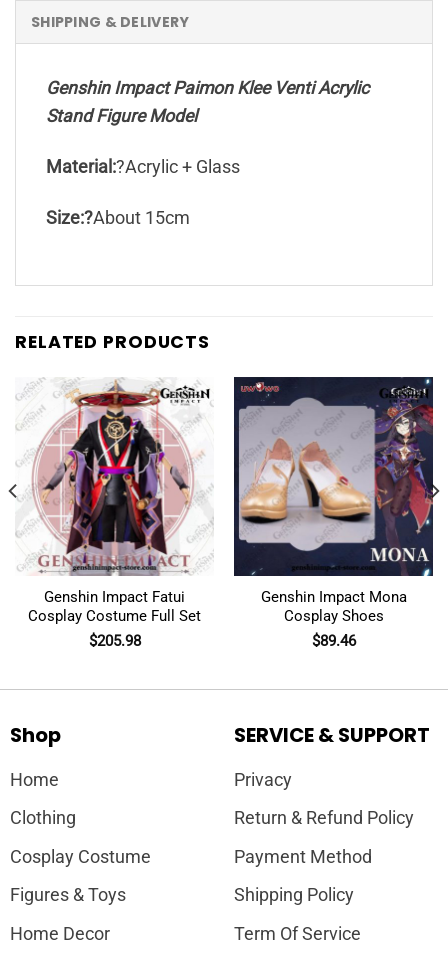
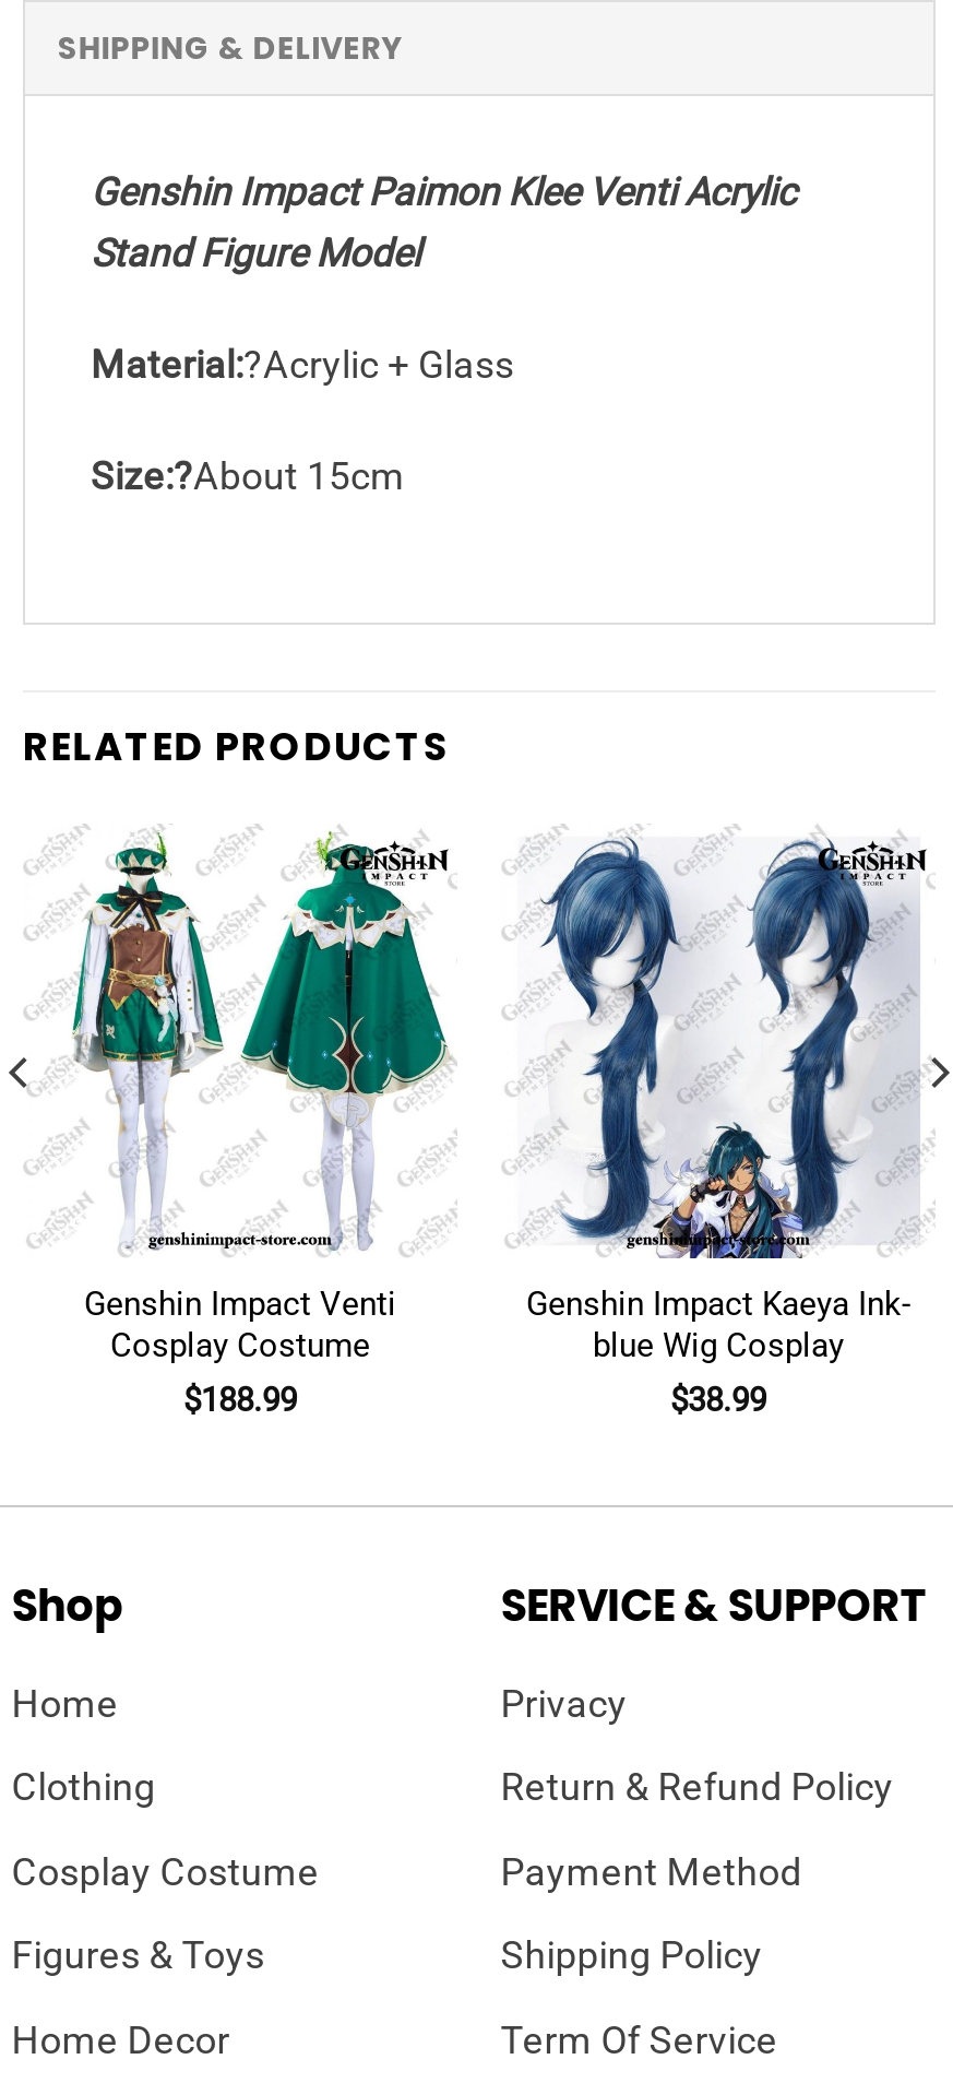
- [image]
- Genshin Impact Fatui
- Cosplay Costume Full Set
- $205.98
+ [image]
+ Genshin Impact Venti
+ Cosplay Costume
+ $188.99

- [image]
- Genshin Impact Mona
- Cosplay Shoes
- $89.46
+ [image]
+ Genshin Impact Kaeya Ink-
+ blue Wig Cosplay
+ $38.99
